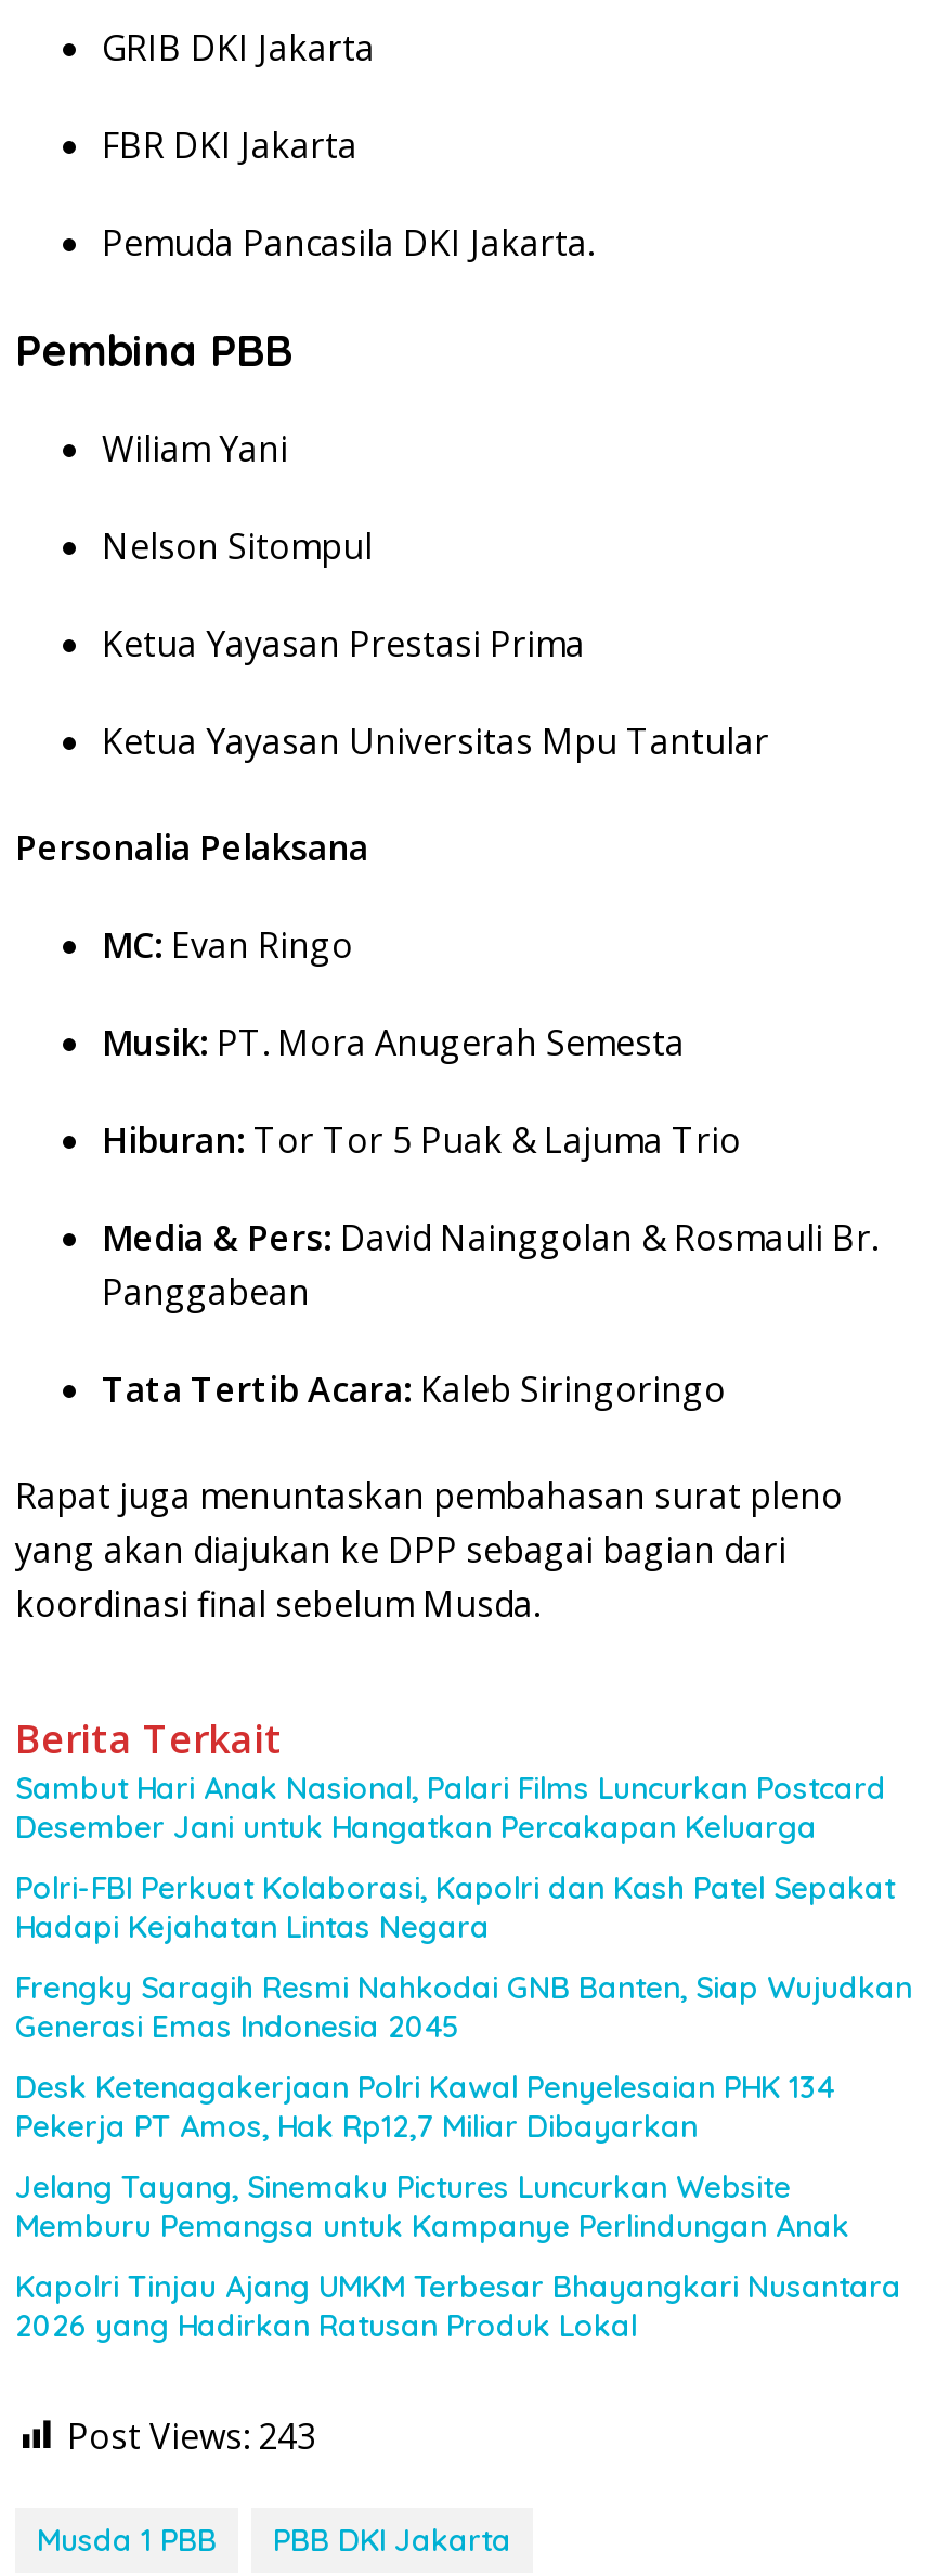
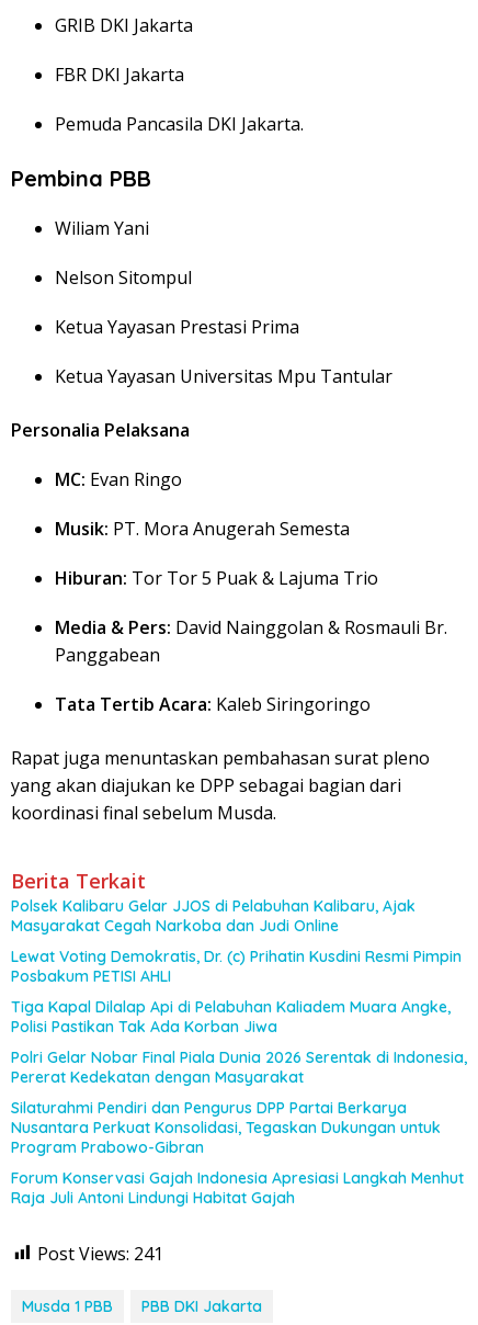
- Sambut Hari Anak Nasional, Palari Films Luncurkan Postcard
- Desember Jani untuk Hangatkan Percakapan Keluarga
+ Polsek Kalibaru Gelar JJOS di Pelabuhan Kalibaru, Ajak
+ Masyarakat Cegah Narkoba dan Judi Online

- Polri-FBI Perkuat Kolaborasi, Kapolri dan Kash Patel Sepakat
- Hadapi Kejahatan Lintas Negara
+ Lewat Voting Demokratis, Dr. (c) Prihatin Kusdini Resmi Pimpin
+ Posbakum PETISI AHLI

- Frengky Saragih Resmi Nahkodai GNB Banten, Siap Wujudkan
- Generasi Emas Indonesia 2045
+ Tiga Kapal Dilalap Api di Pelabuhan Kaliadem Muara Angke,
+ Polisi Pastikan Tak Ada Korban Jiwa

- Desk Ketenagakerjaan Polri Kawal Penyelesaian PHK 134
- Pekerja PT Amos, Hak Rp12,7 Miliar Dibayarkan
+ Polri Gelar Nobar Final Piala Dunia 2026 Serentak di Indonesia,
+ Pererat Kedekatan dengan Masyarakat

- Jelang Tayang, Sinemaku Pictures Luncurkan Website
- Memburu Pemangsa untuk Kampanye Perlindungan Anak
+ Silaturahmi Pendiri dan Pengurus DPP Partai Berkarya
+ Nusantara Perkuat Konsolidasi, Tegaskan Dukungan untuk
+ Program Prabowo-Gibran

- Kapolri Tinjau Ajang UMKM Terbesar Bhayangkari Nusantara
- 2026 yang Hadirkan Ratusan Produk Lokal
+ Forum Konservasi Gajah Indonesia Apresiasi Langkah Menhut
+ Raja Juli Antoni Lindungi Habitat Gajah

- Post Views: 243
+ Post Views: 241
